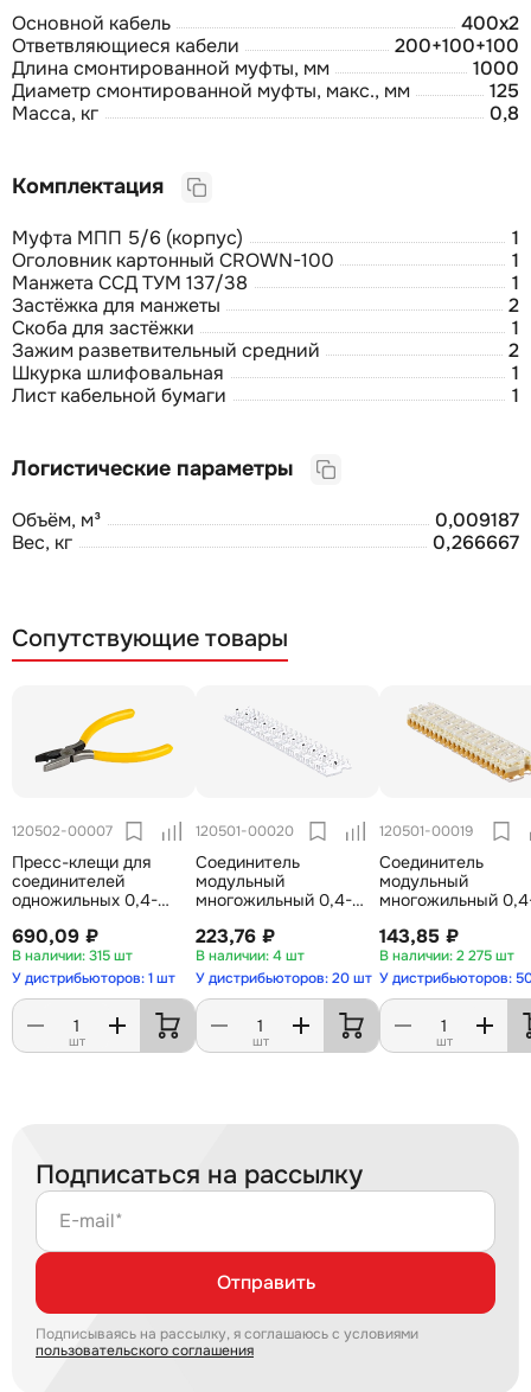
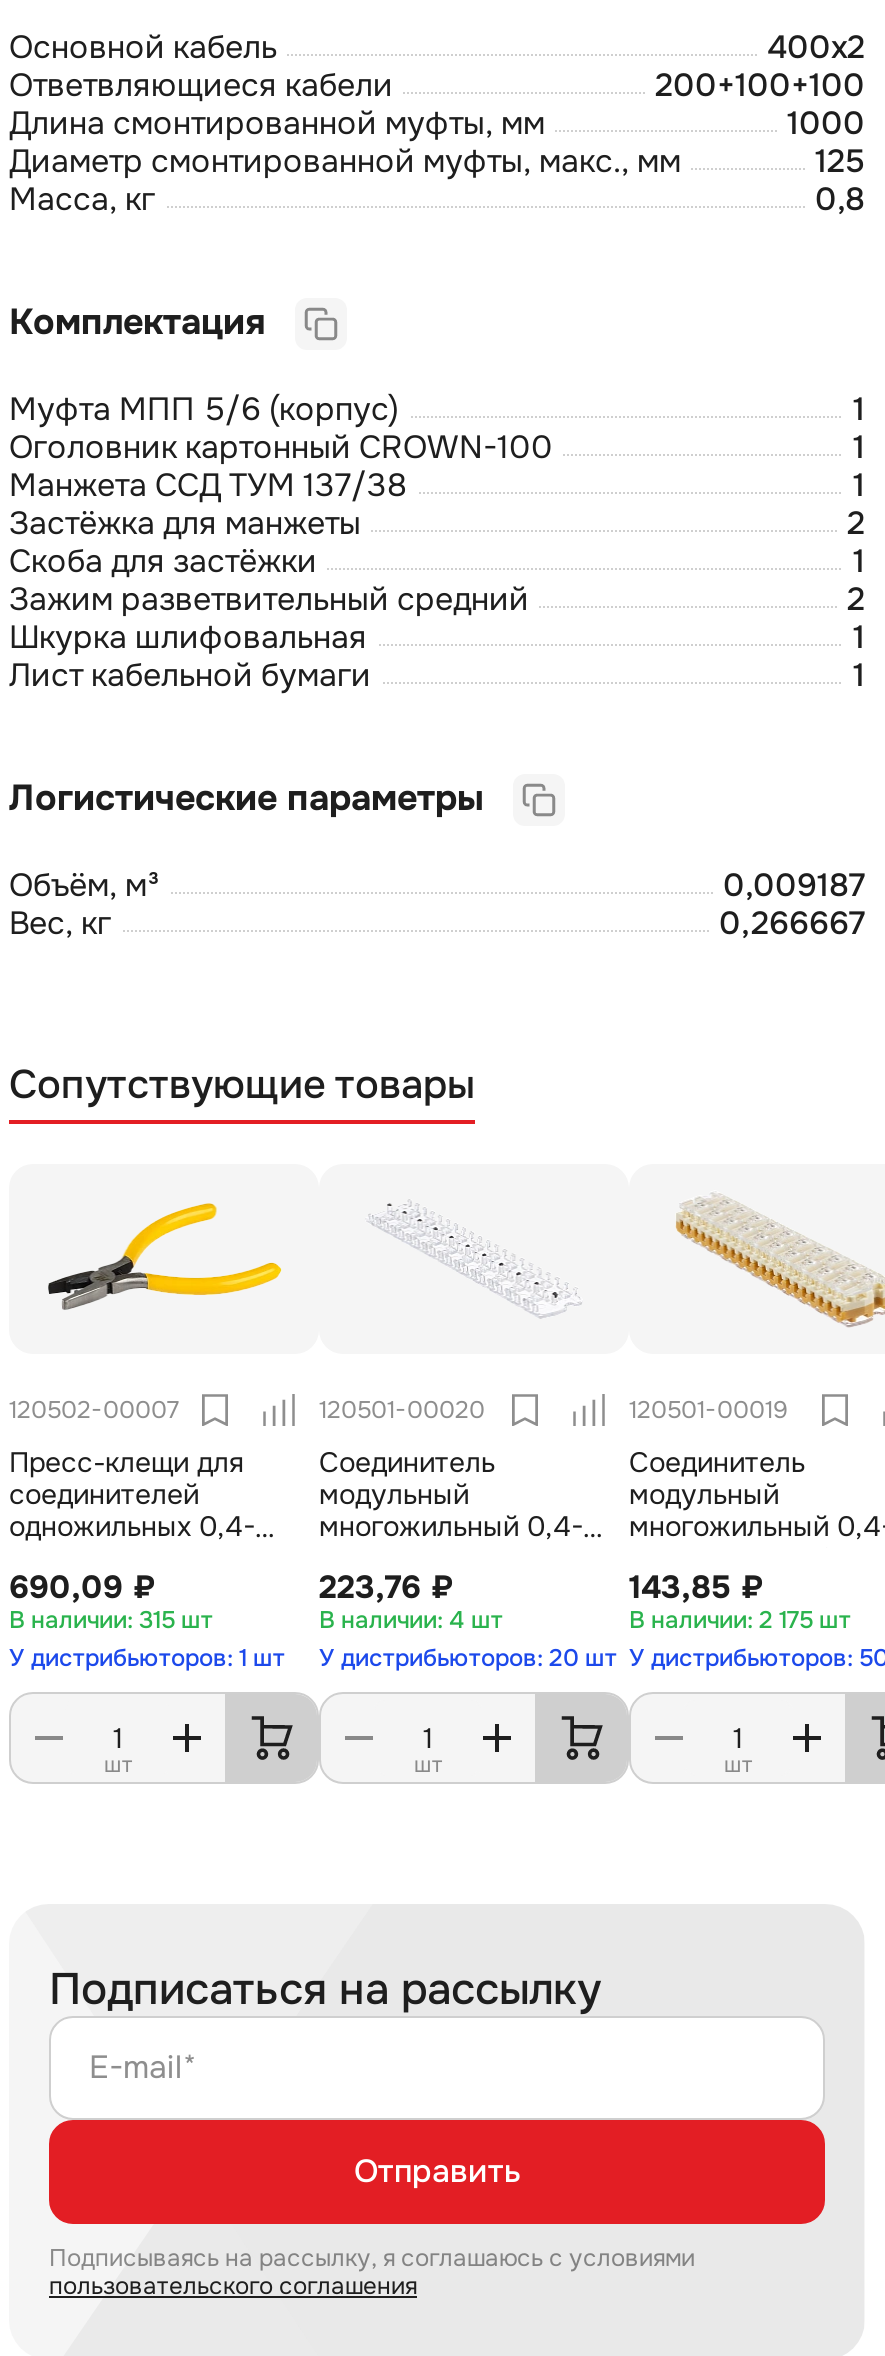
- 2 275 шт
+ 2 175 шт
